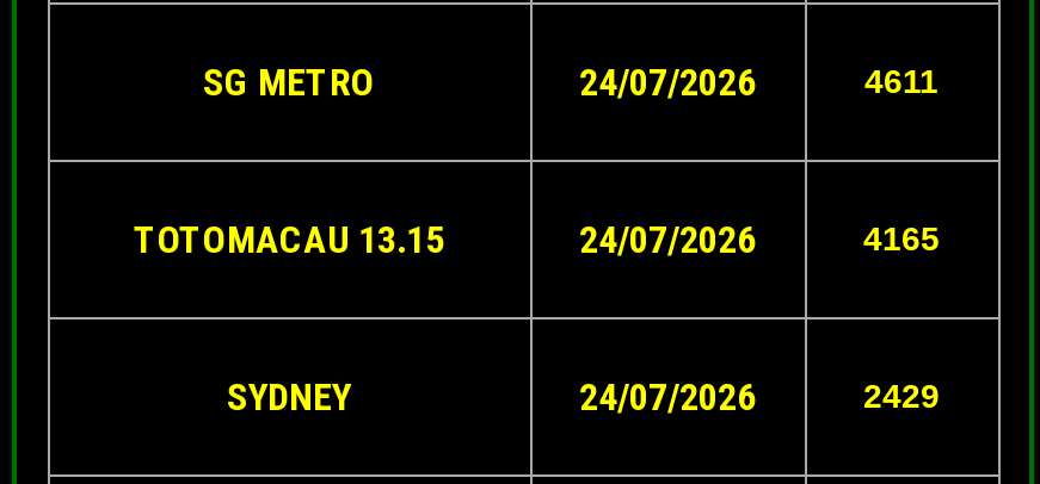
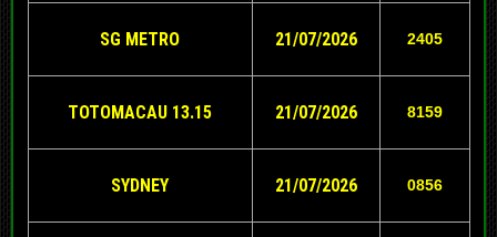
- 24/07/2026
+ 21/07/2026

- 4611
+ 2405

- 24/07/2026
- 4165
+ 21/07/2026
+ 8159

- 24/07/2026
+ 21/07/2026

- 2429
+ 0856
